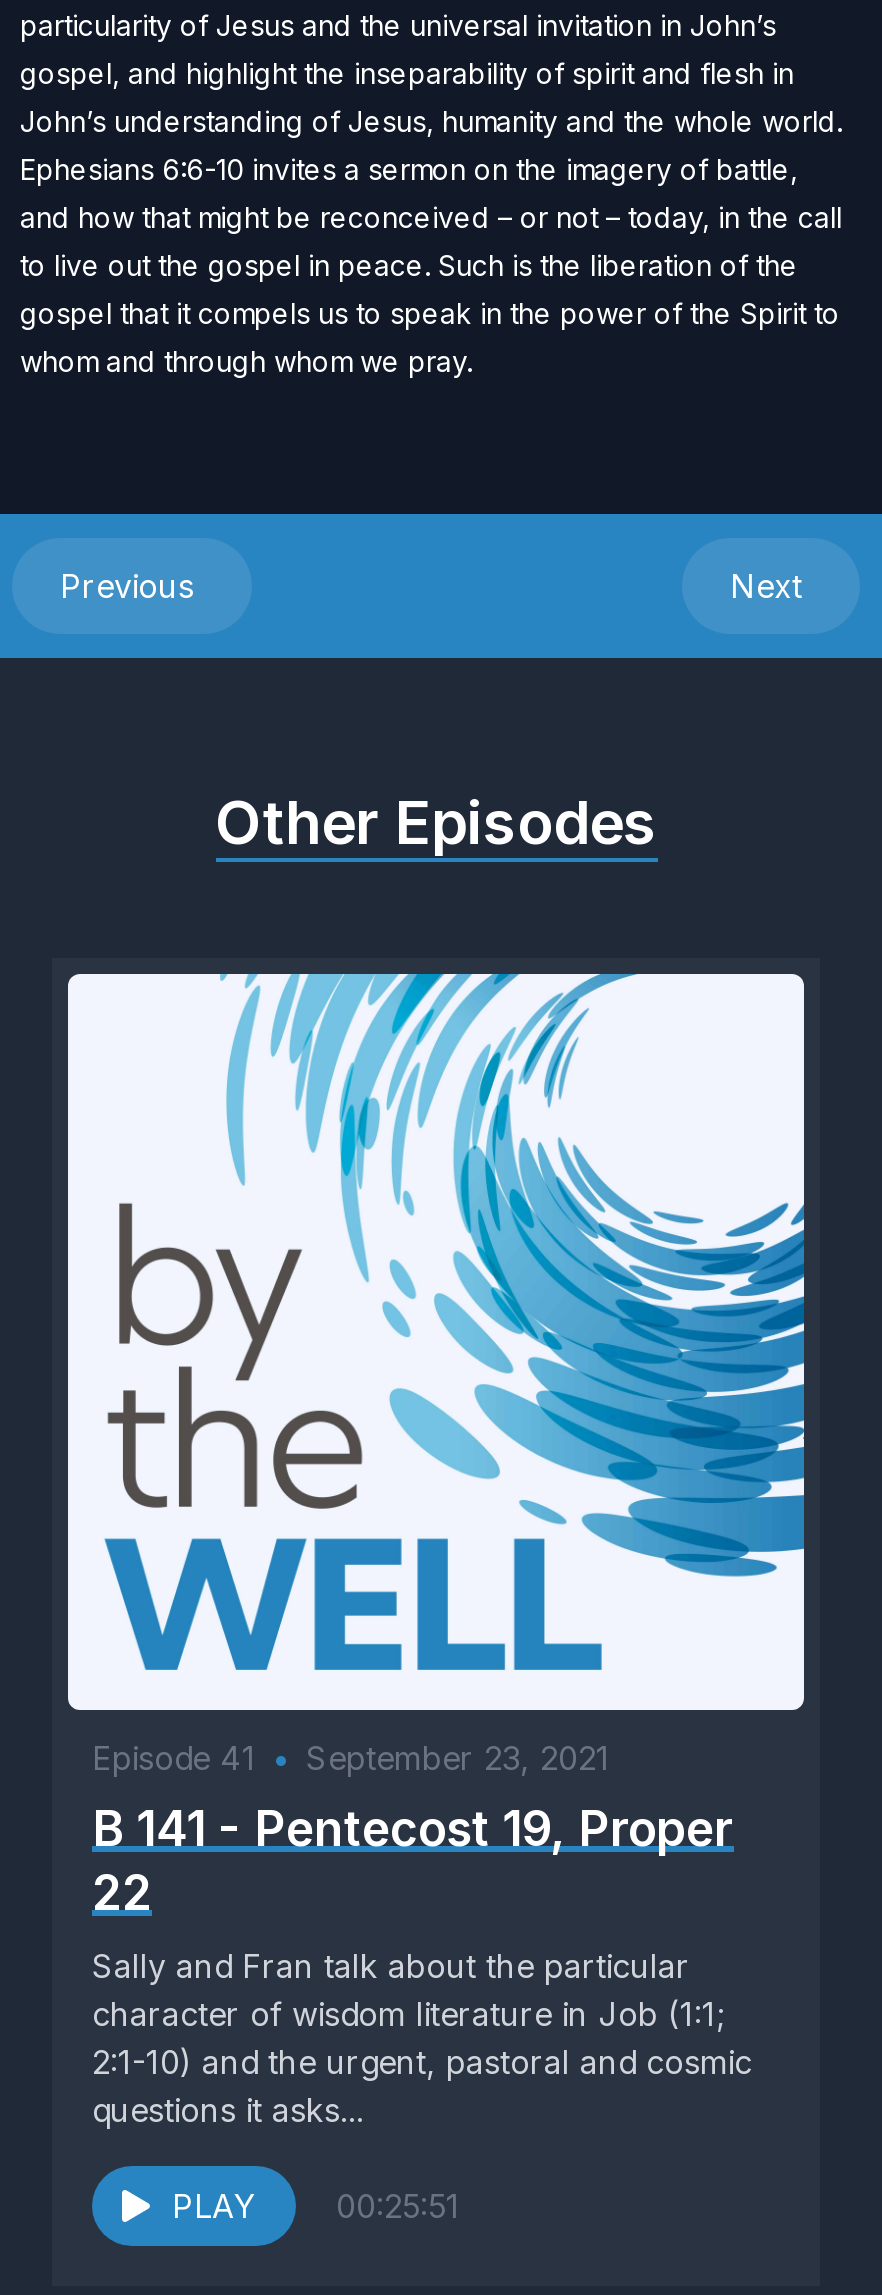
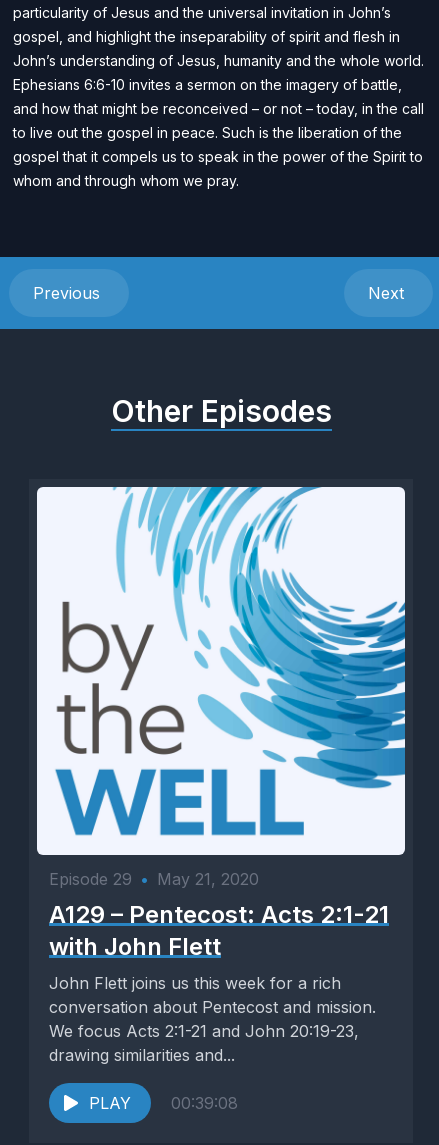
- Episode 41 • September 23, 2021
- B 141 - Pentecost 19, Proper
- 22
- Sally and Fran talk about the particular
- character of wisdom literature in Job (1:1;
- 2:1-10) and the urgent, pastoral and cosmic
- questions it asks...
+ Episode 29 • May 21, 2020
+ A129 – Pentecost: Acts 2:1-21
+ with John Flett
+ John Flett joins us this week for a rich
+ conversation about Pentecost and mission.
+ We focus Acts 2:1-21 and John 20:19-23,
+ drawing similarities and...

- PLAY 00:25:51
+ PLAY 00:39:08
